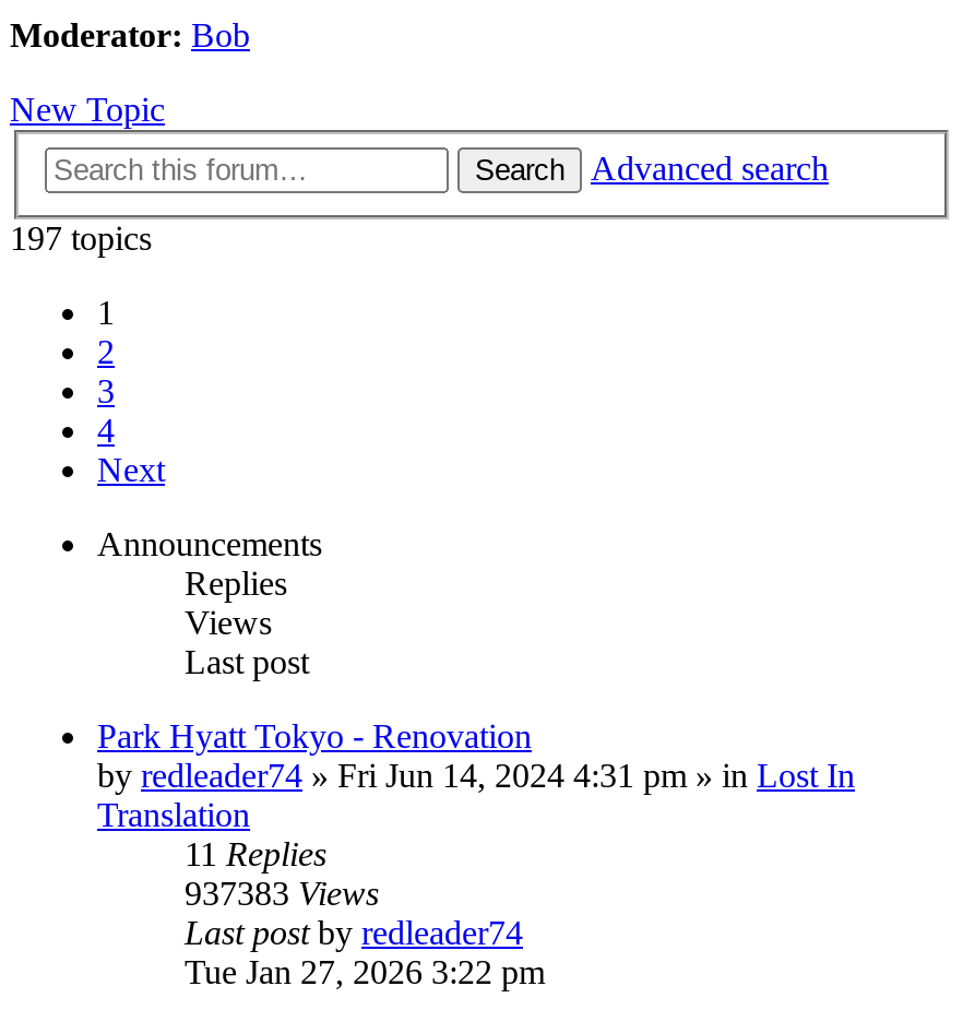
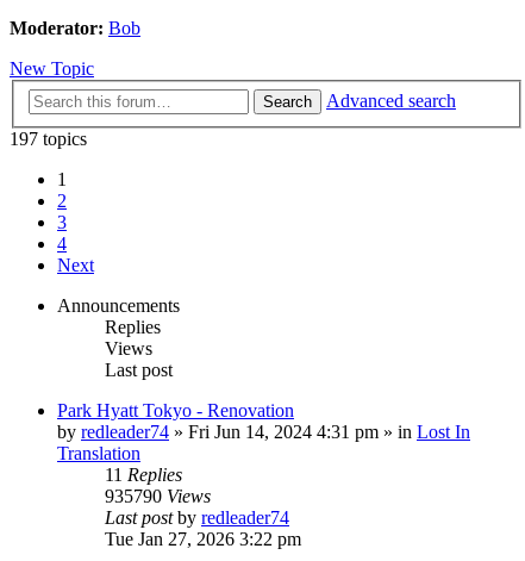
- 937383 Views
+ 935790 Views
